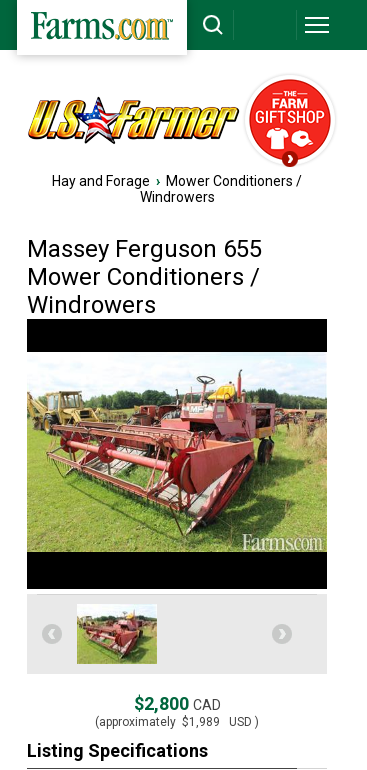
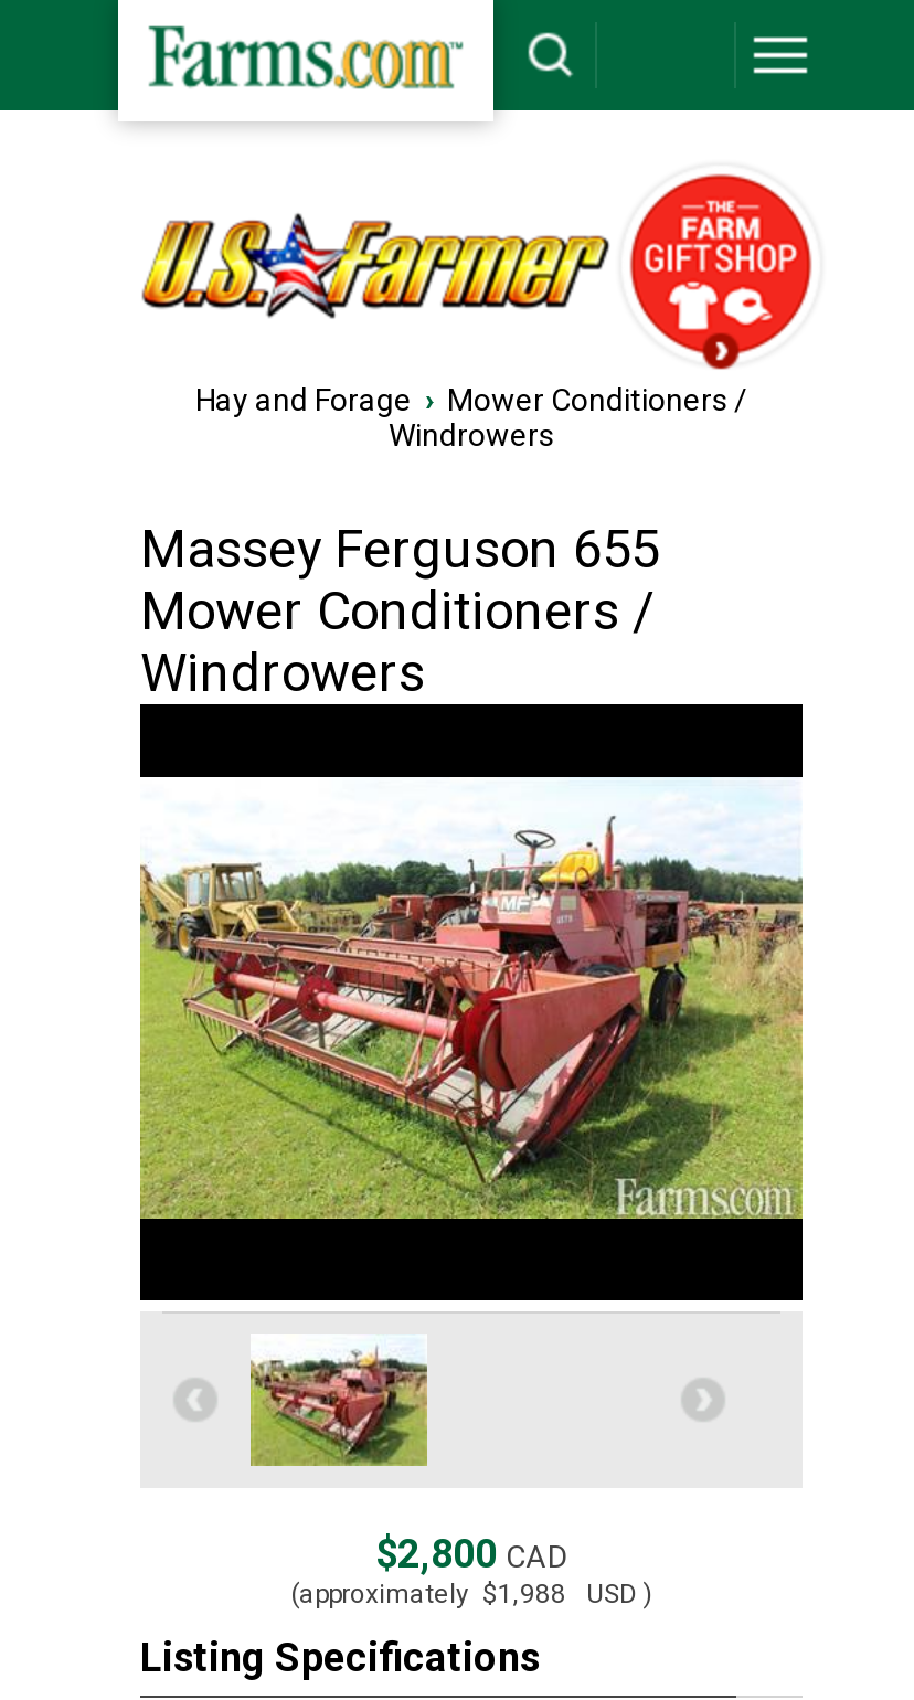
- (approximately $1,989 USD )
+ (approximately $1,988 USD )
